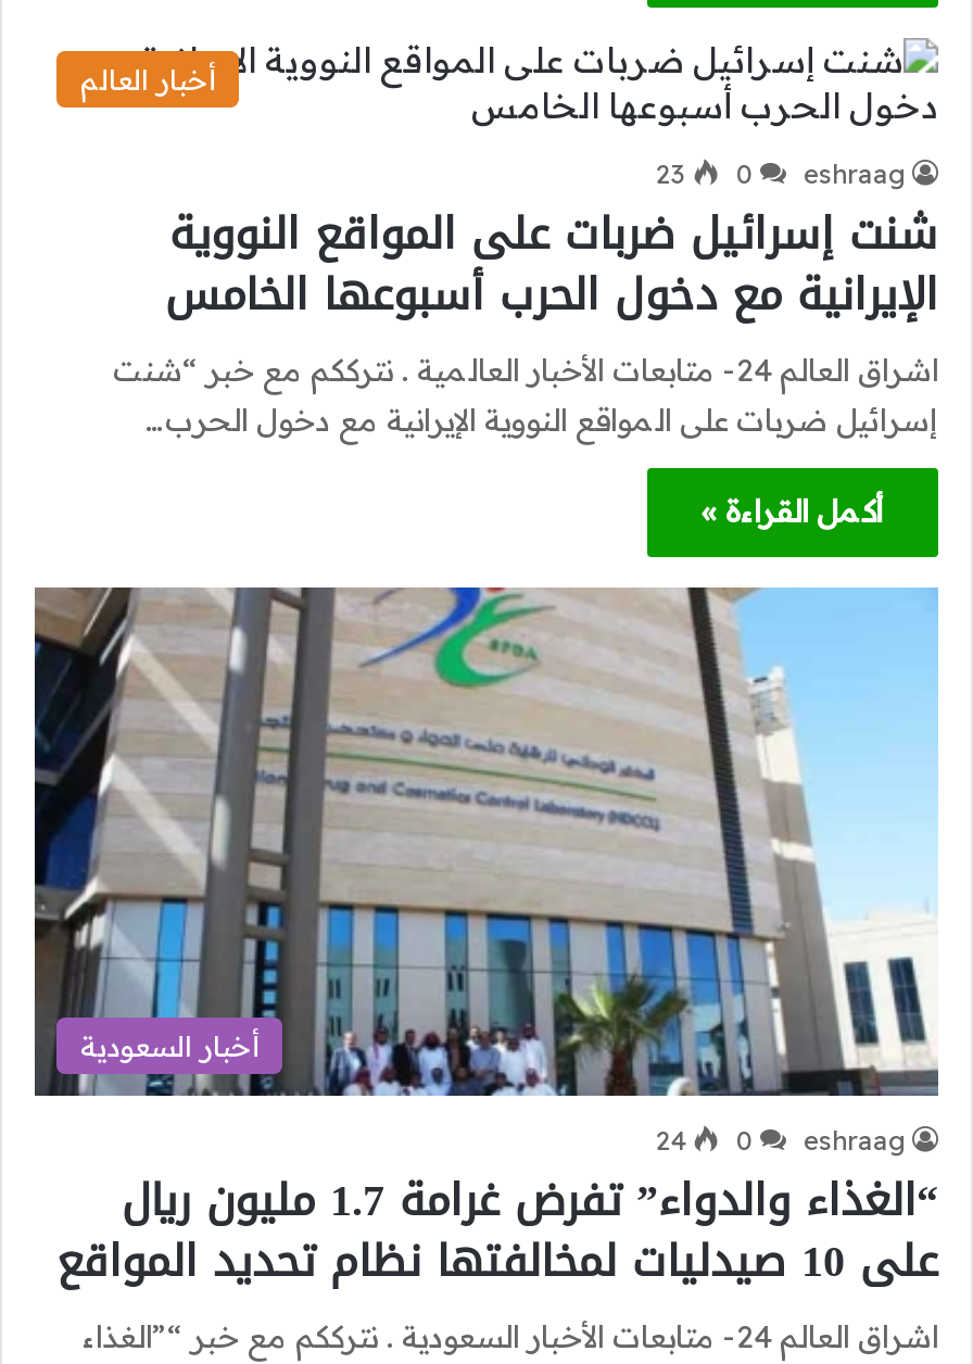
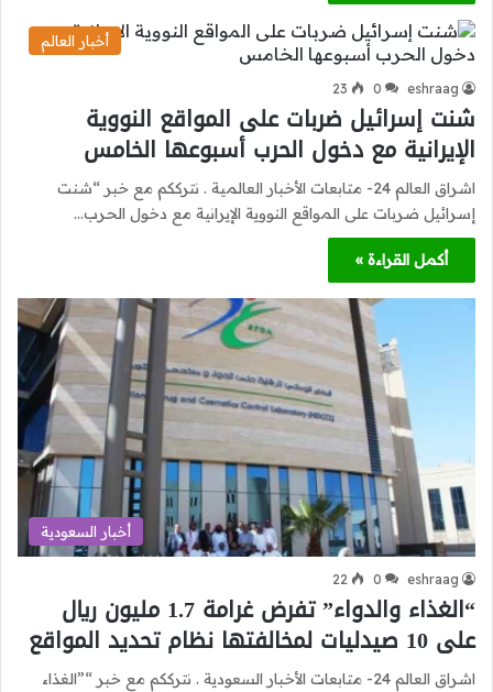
- 24 0 eshraag
+ 22 0 eshraag
